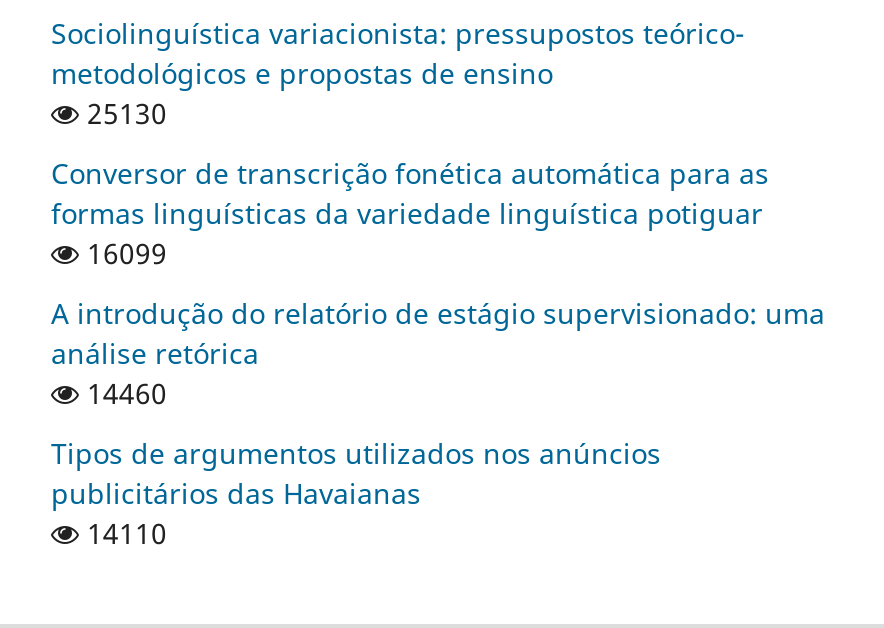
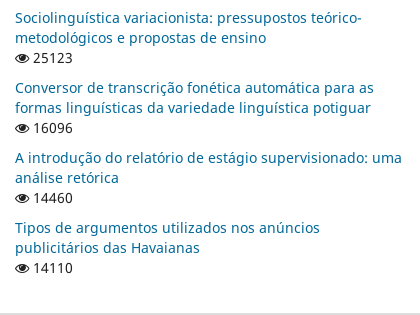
- 25130
+ 25123

- 16099
+ 16096
